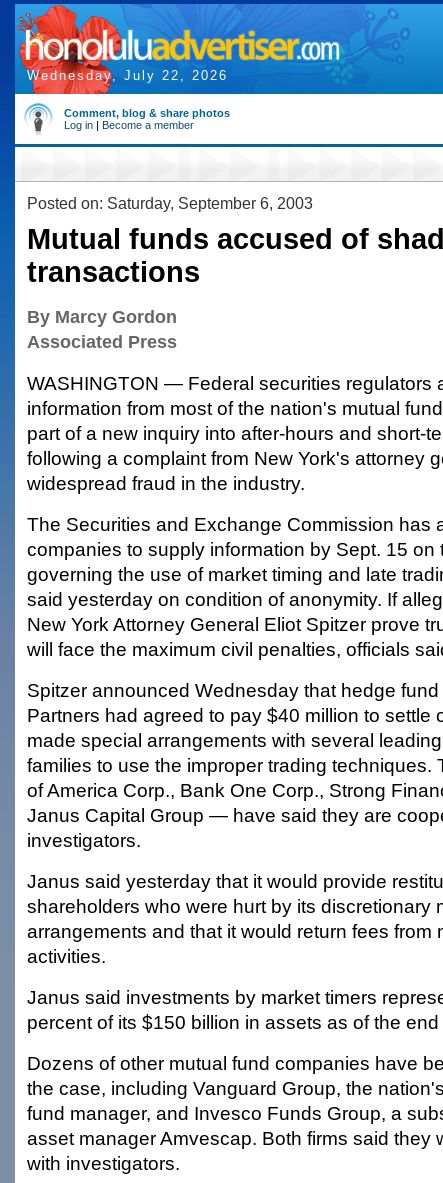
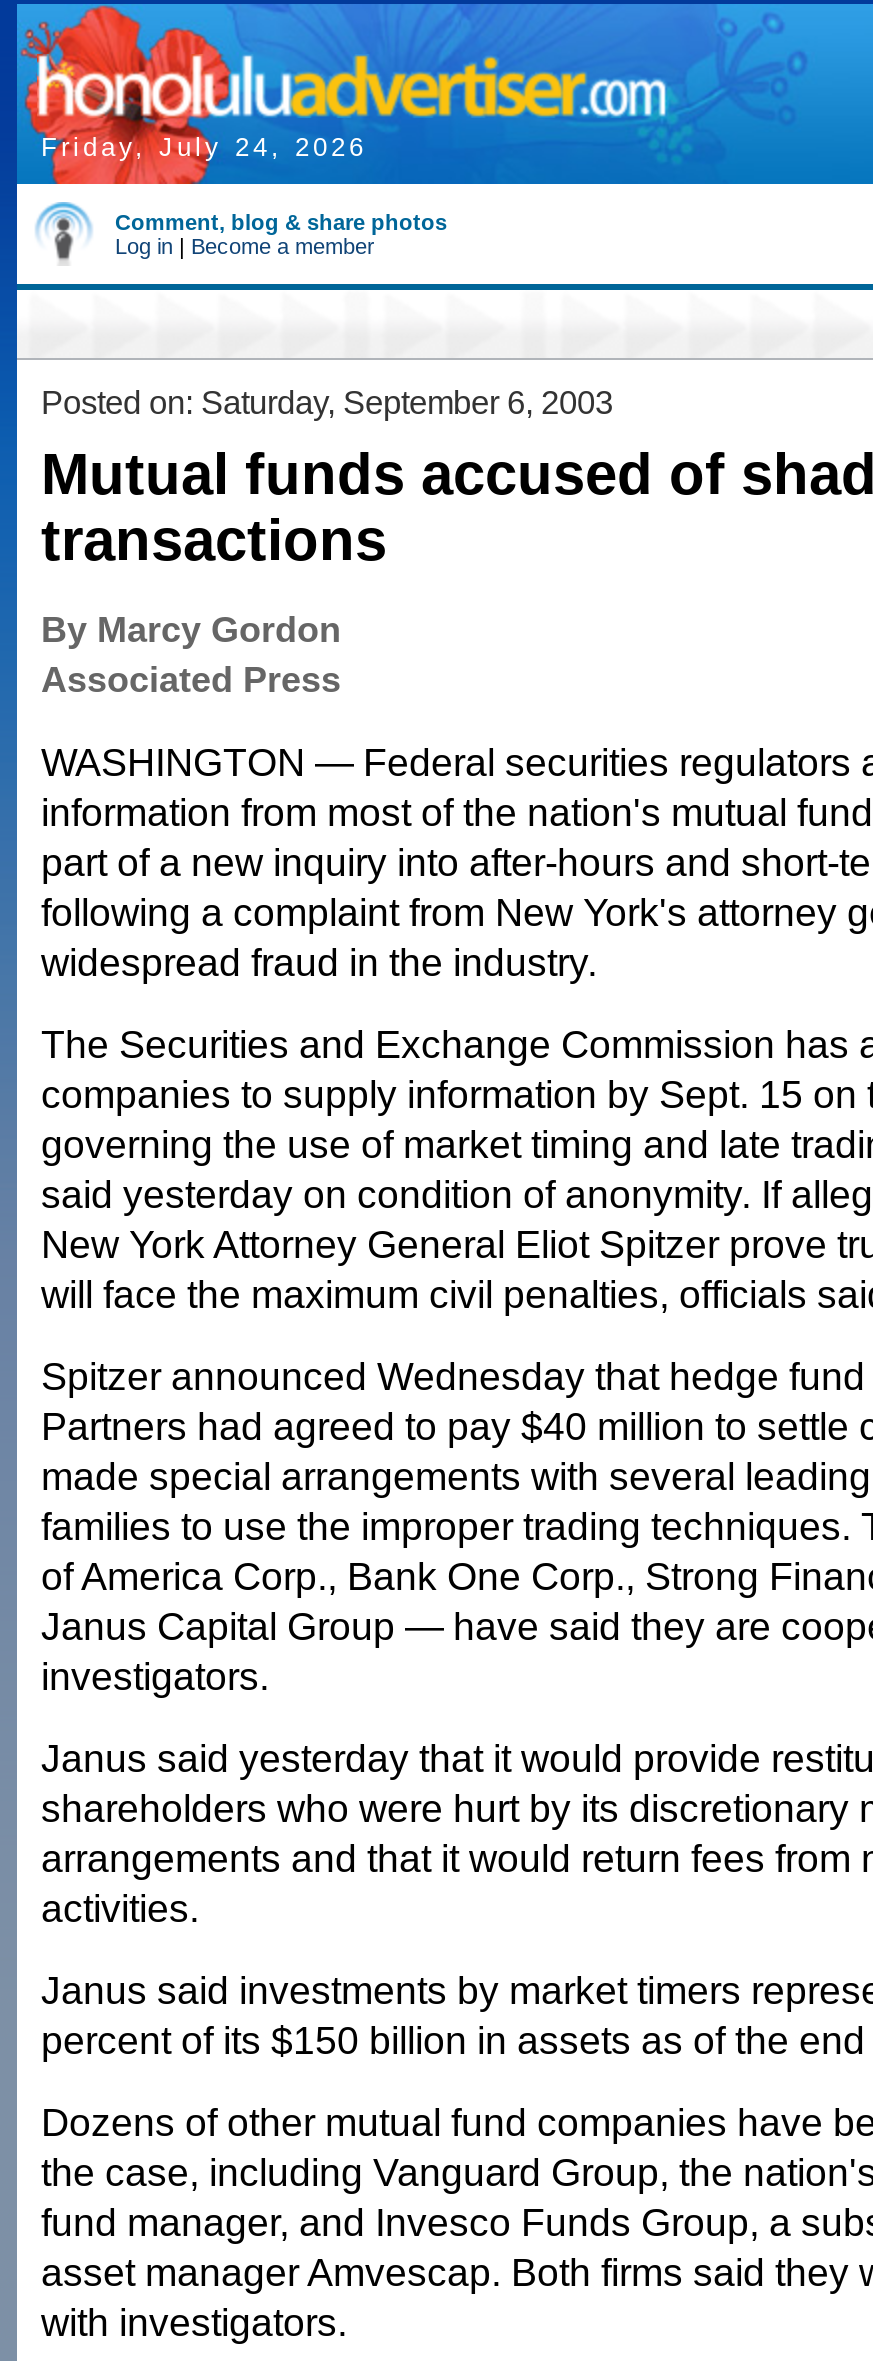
- Wednesday, July 22, 2026
+ Friday, July 24, 2026
